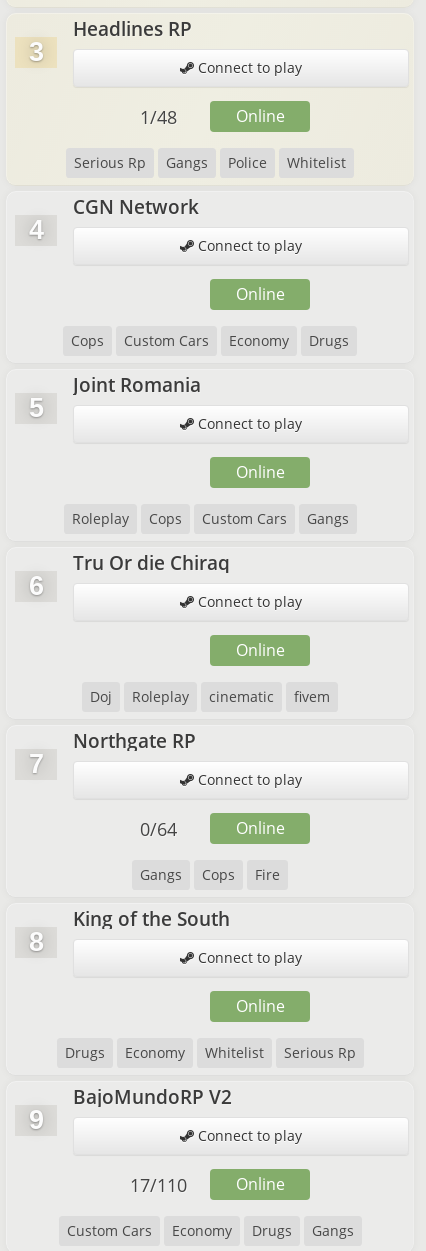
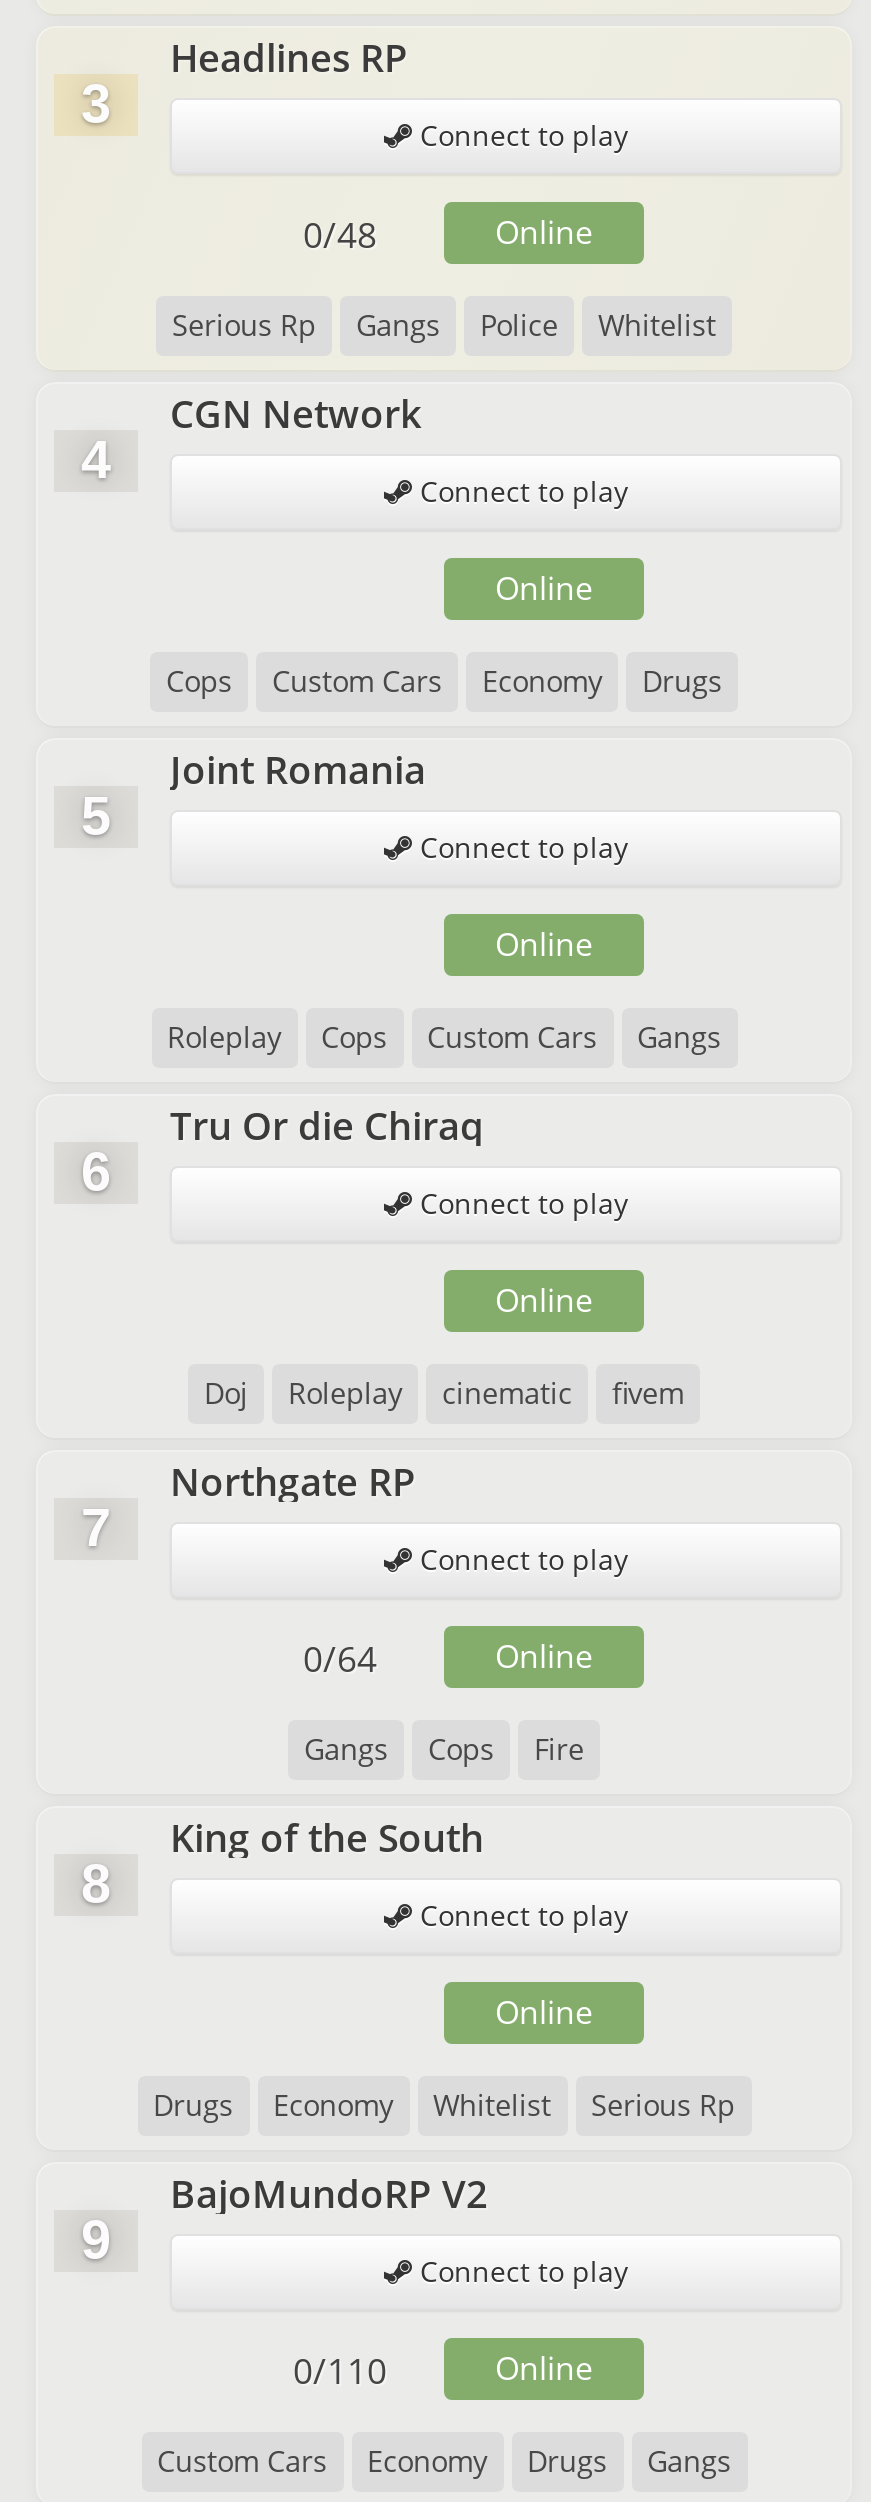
- 1/48
+ 0/48

- 17/110
+ 0/110
